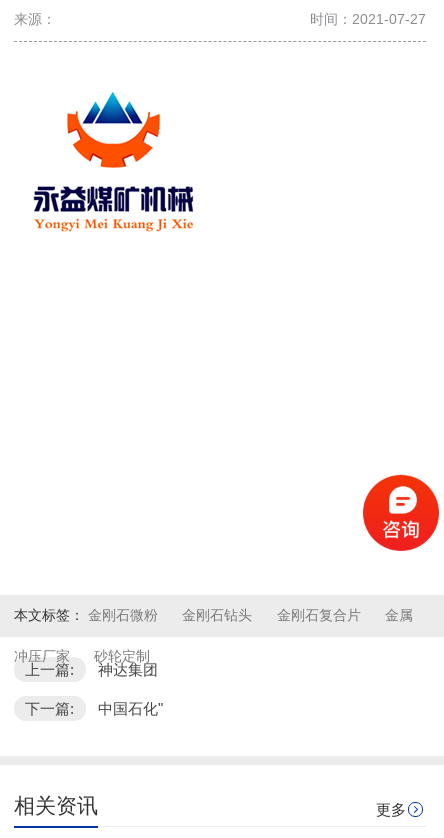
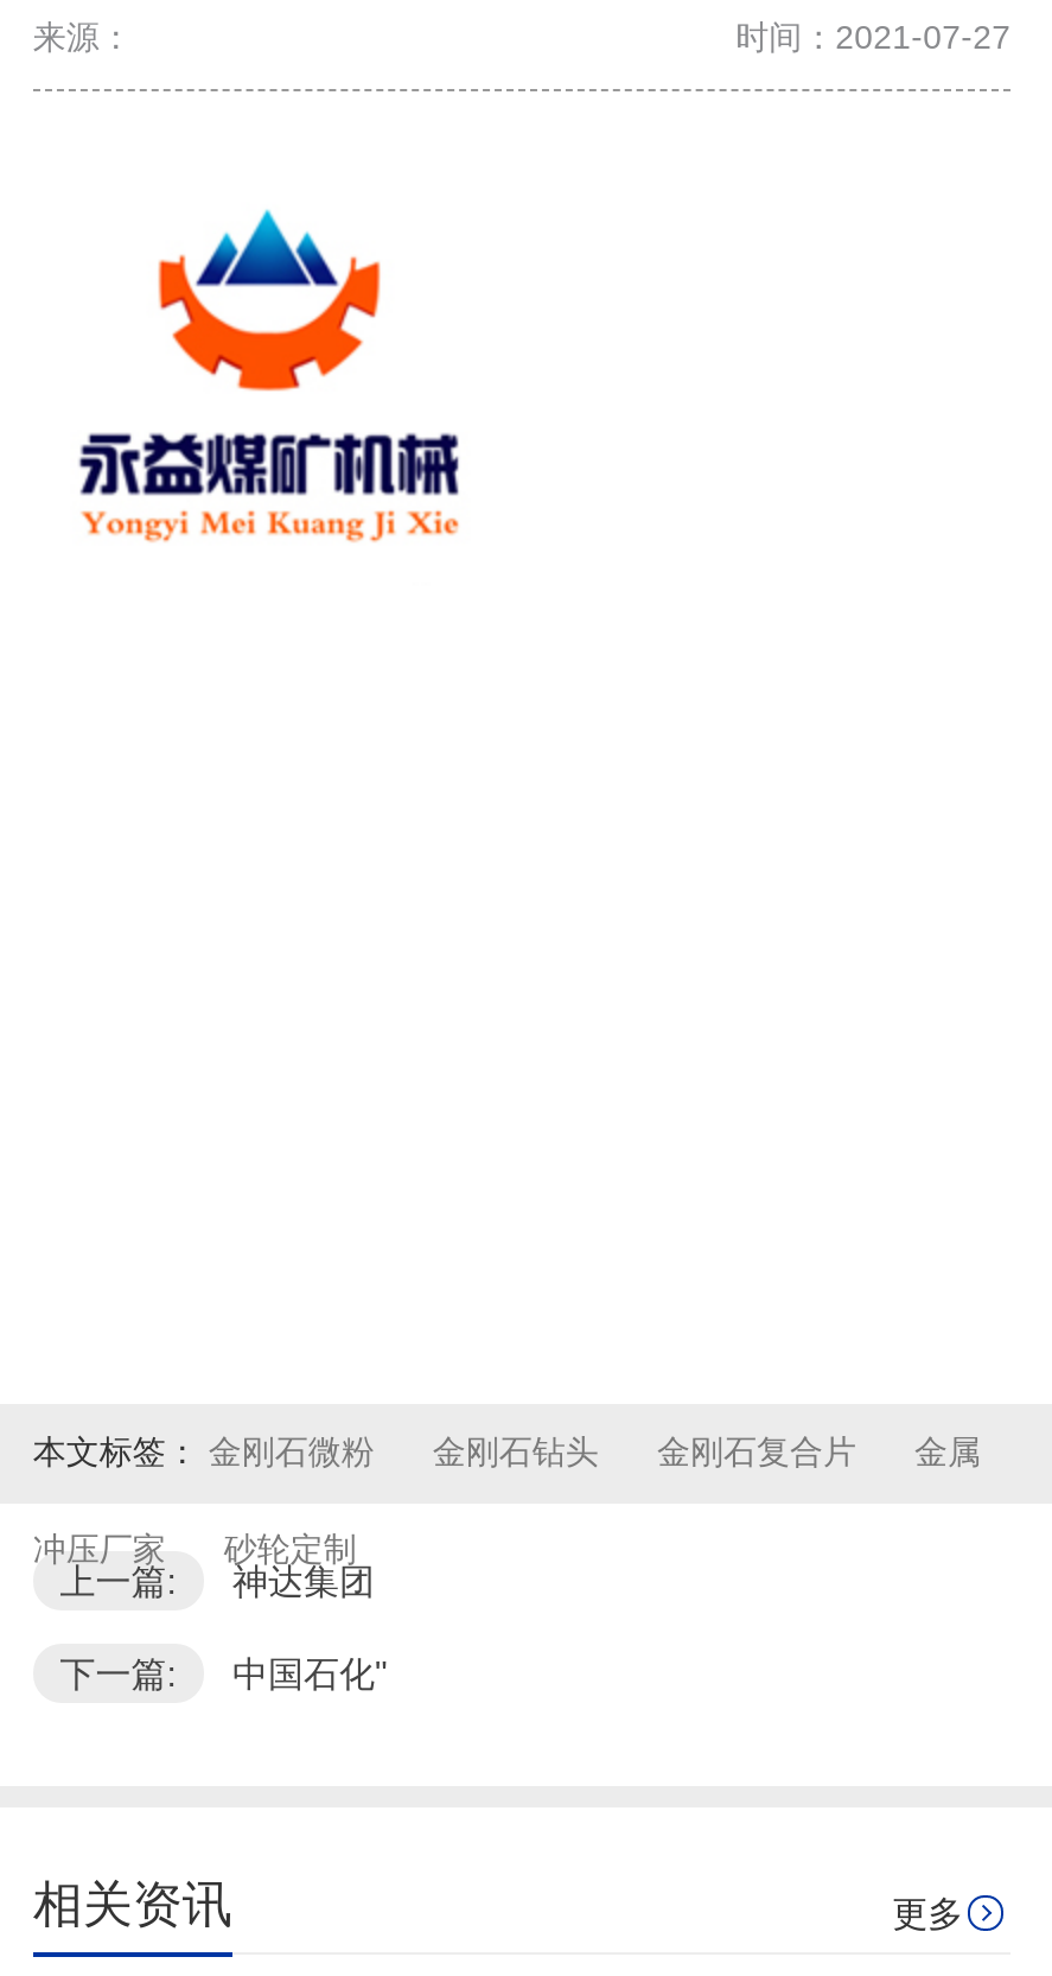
- [image]
